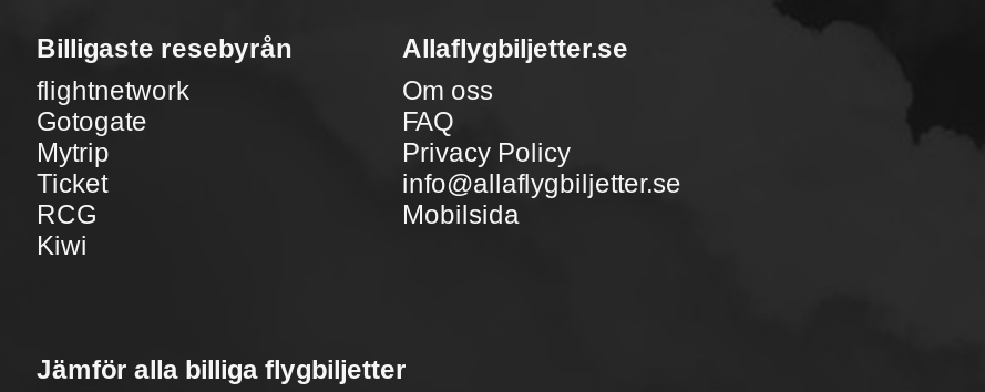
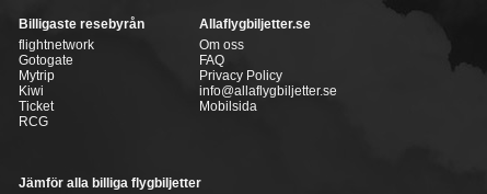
moved up: Kiwi
